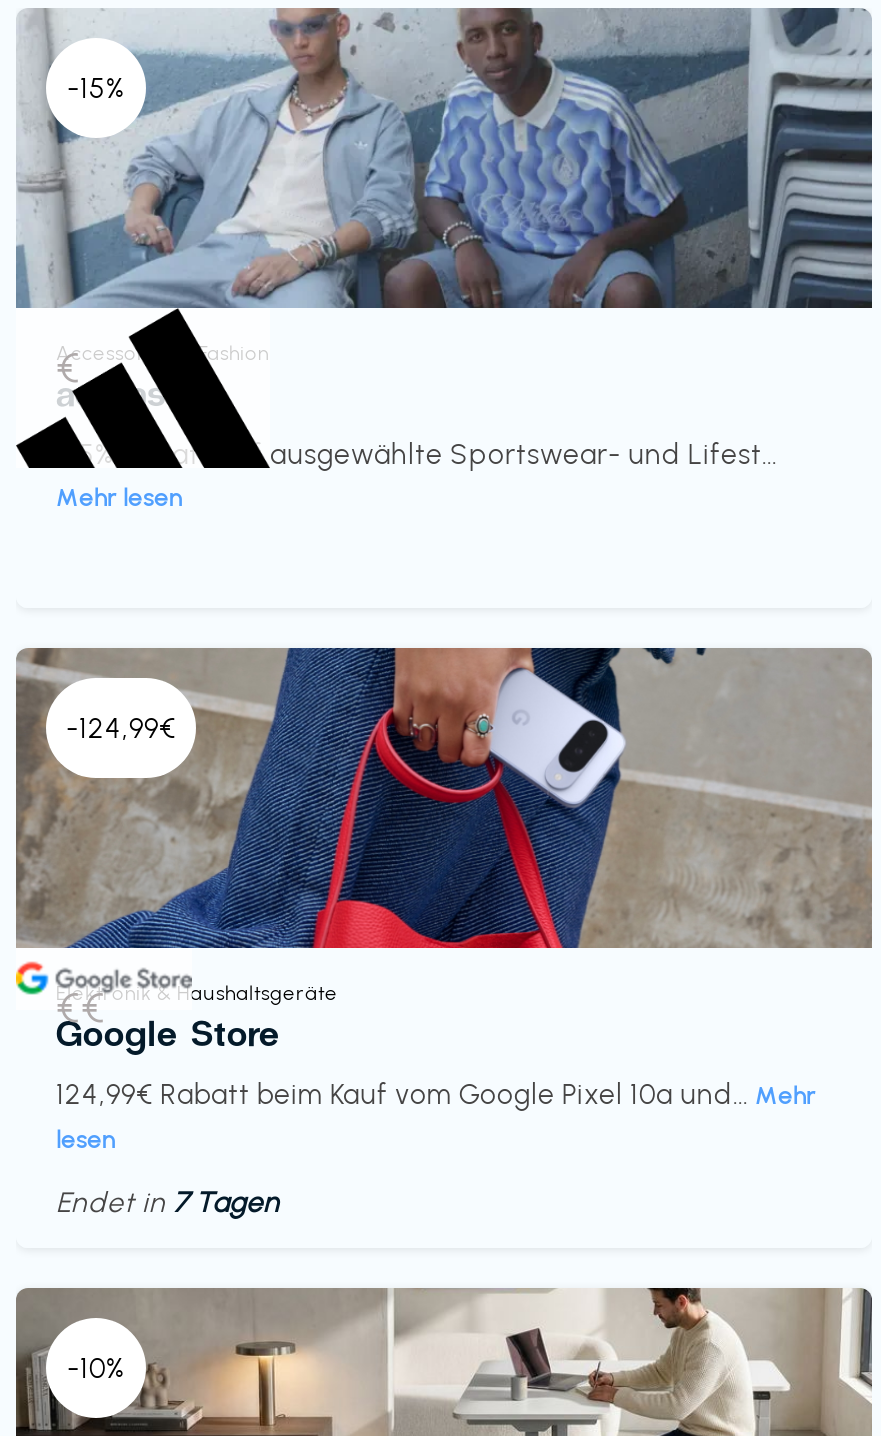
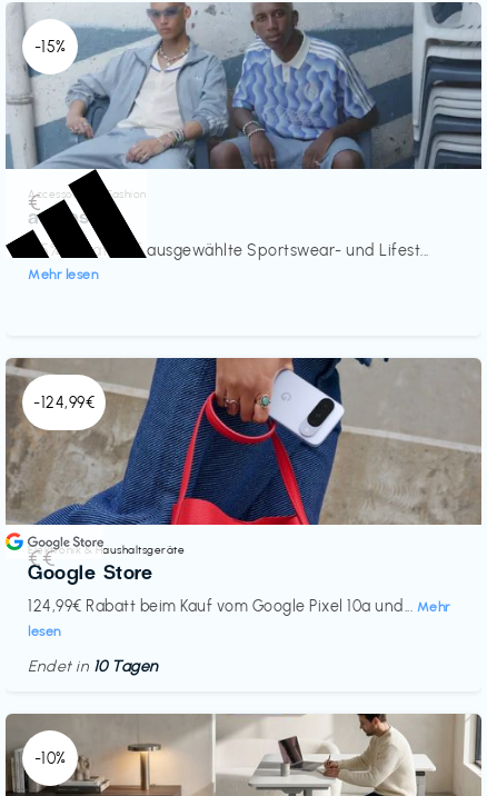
- Endet in 7 Tagen
+ Endet in 10 Tagen
